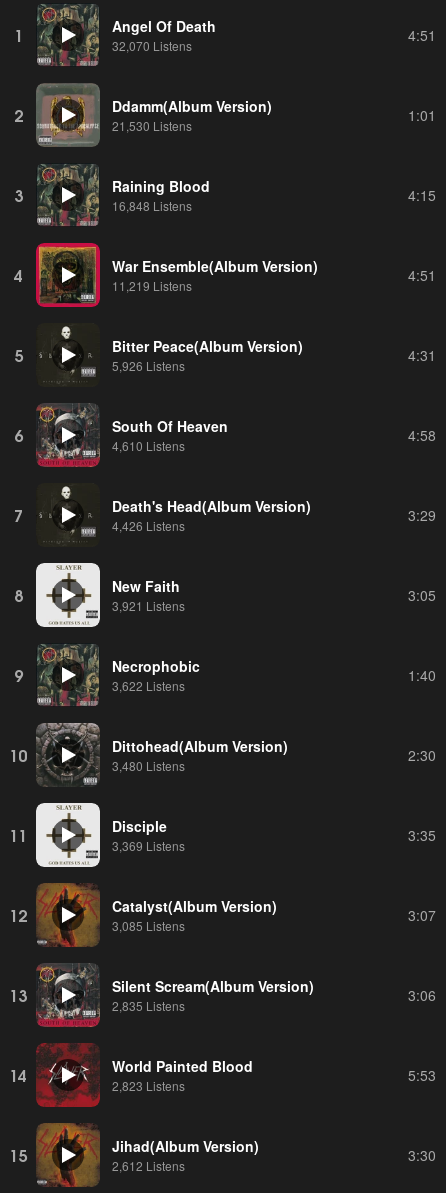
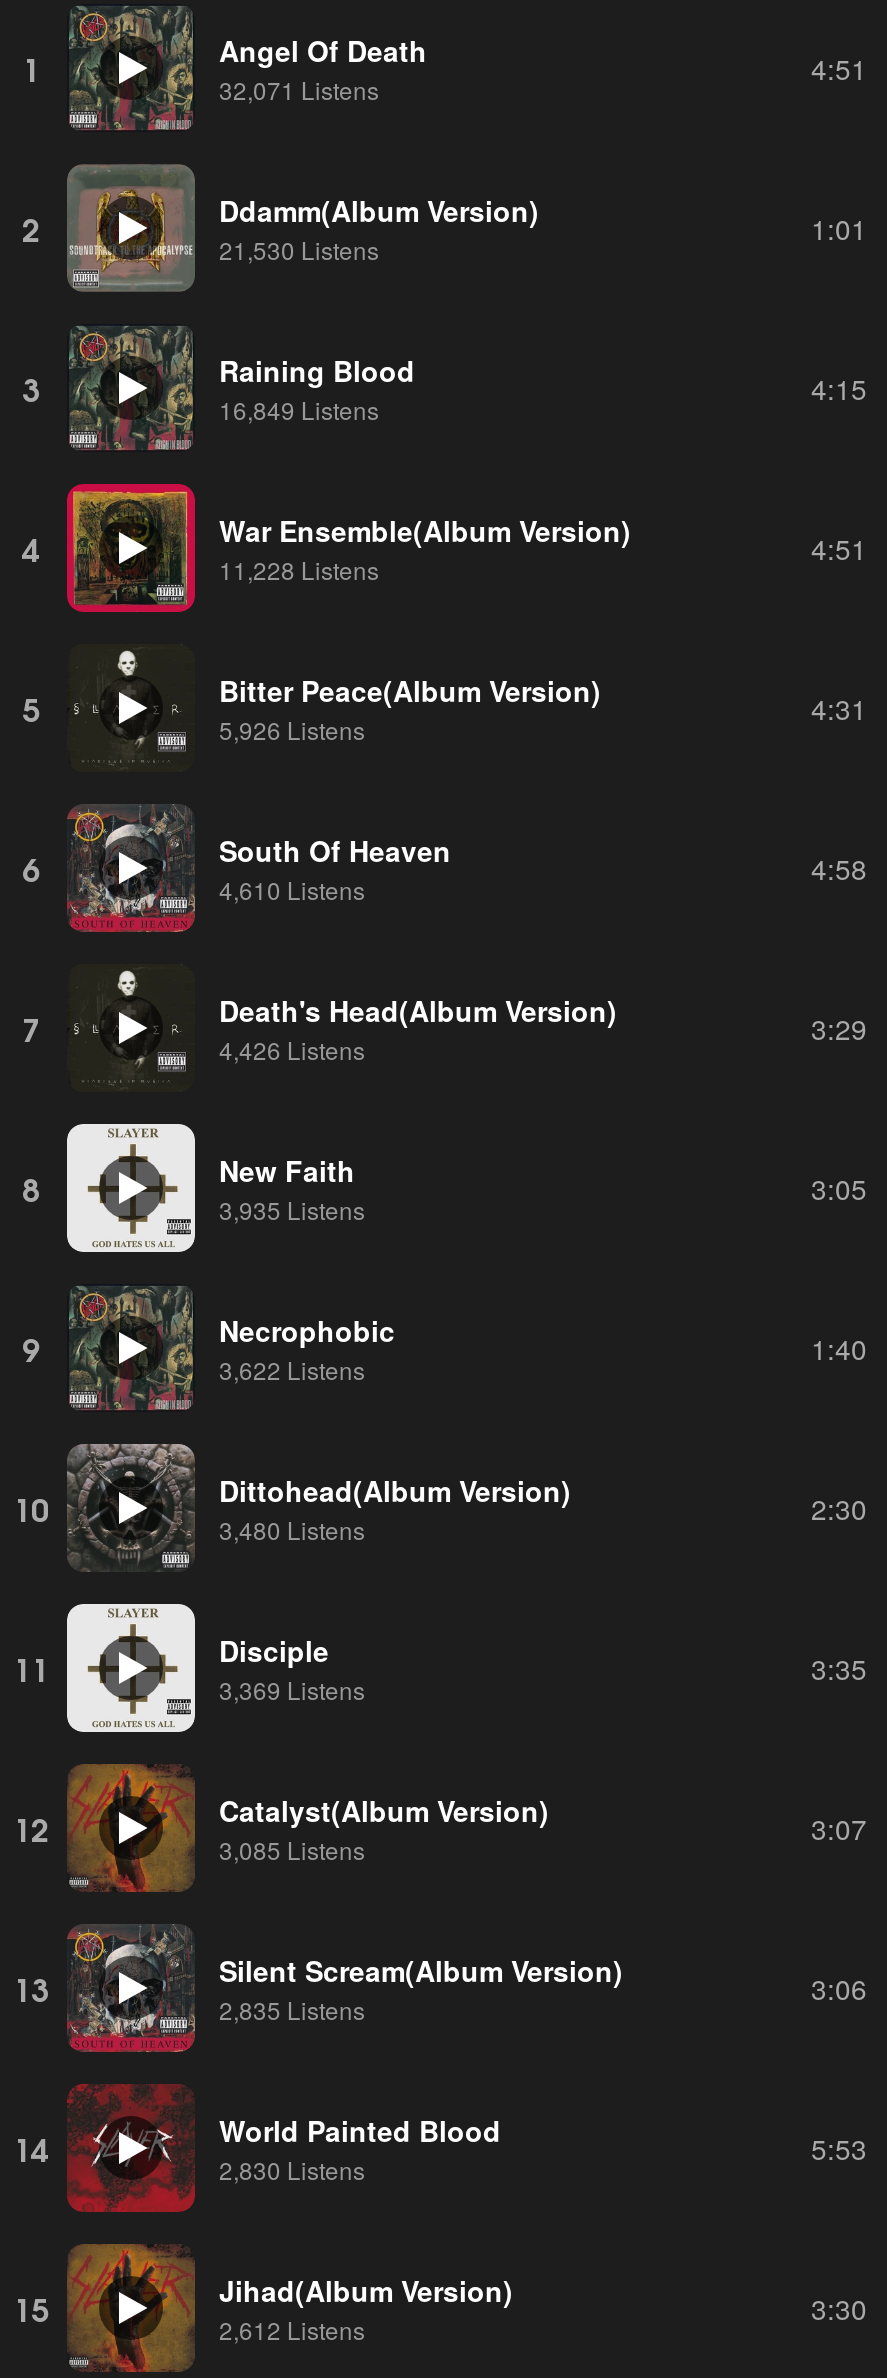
- 32,070 Listens
+ 32,071 Listens

- 16,848 Listens
+ 16,849 Listens

- 11,219 Listens
+ 11,228 Listens

- 3,921 Listens
+ 3,935 Listens

- 2,823 Listens
+ 2,830 Listens
